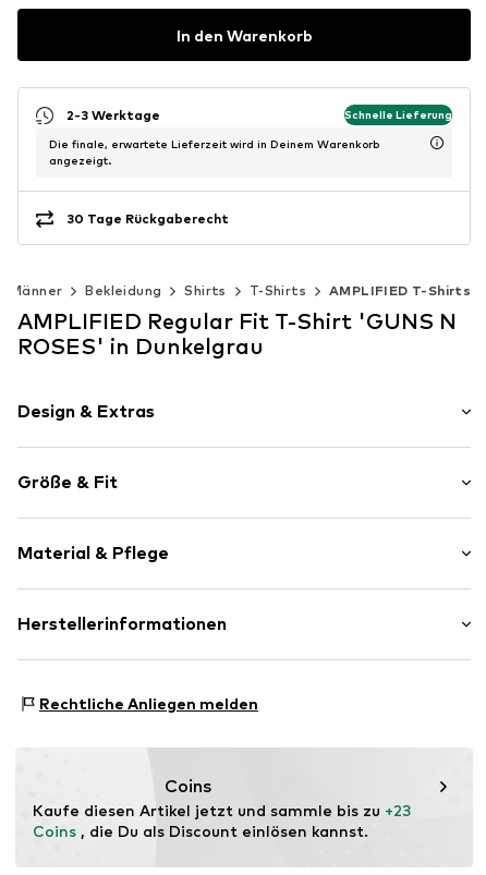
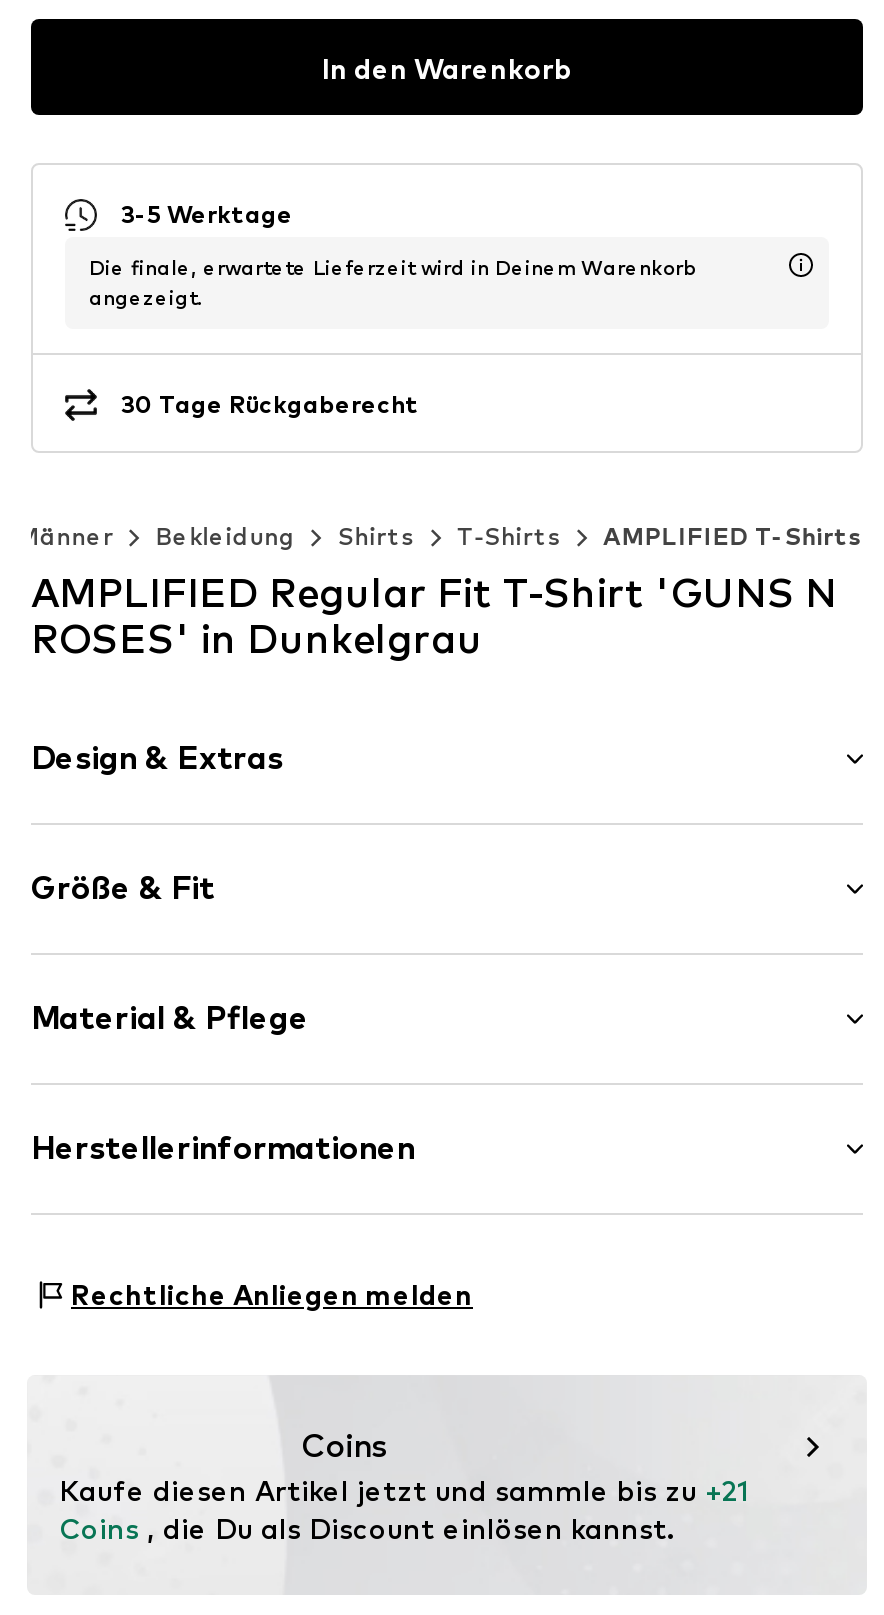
- 2-3 Werktage
- Schnelle Lieferung
+ 3-5 Werktage

- Kaufe diesen Artikel jetzt und sammle bis zu +23
+ Kaufe diesen Artikel jetzt und sammle bis zu +21
